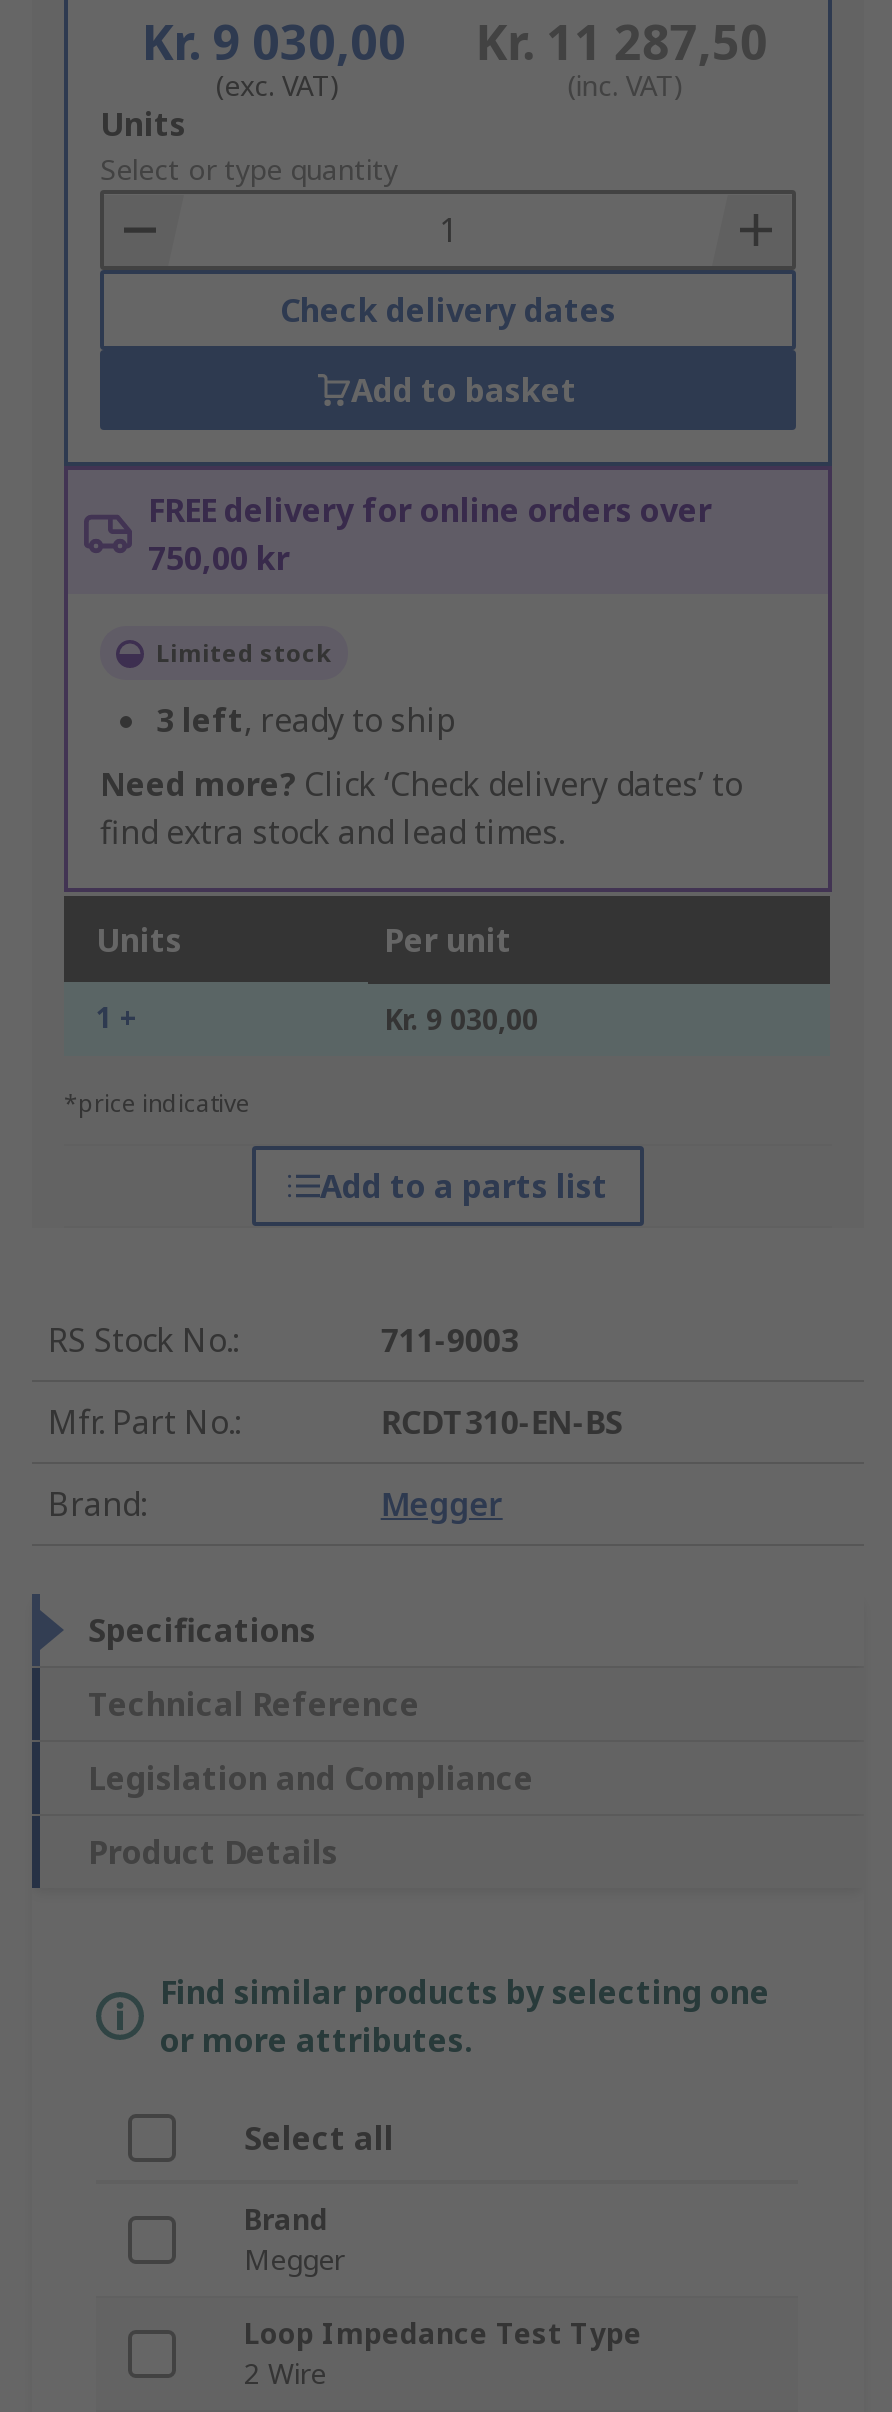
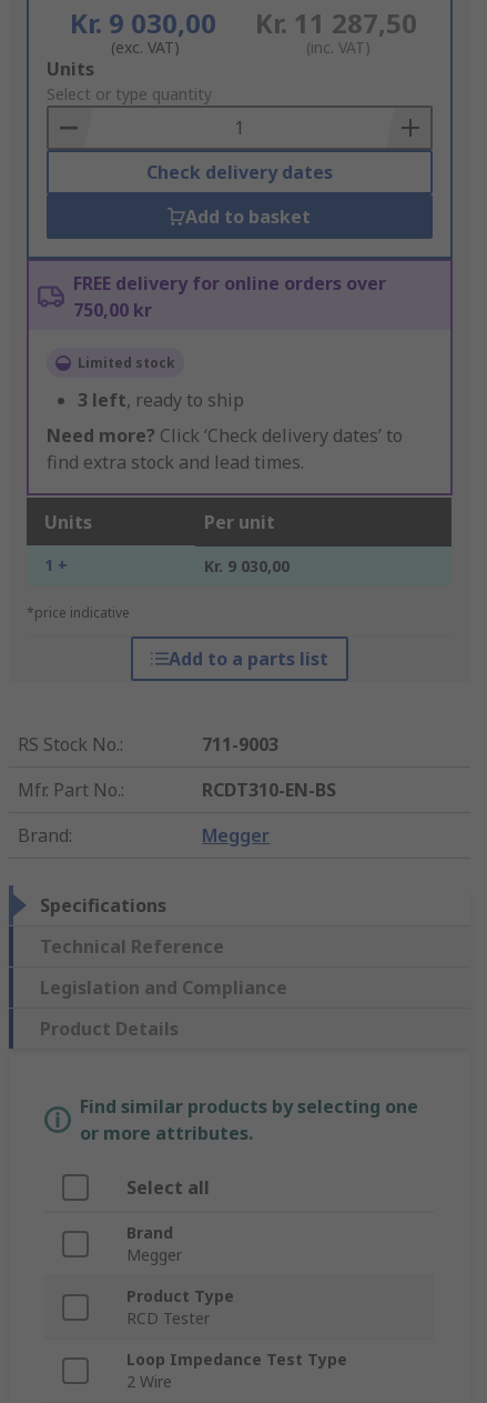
+ Product Type
+ RCD Tester
